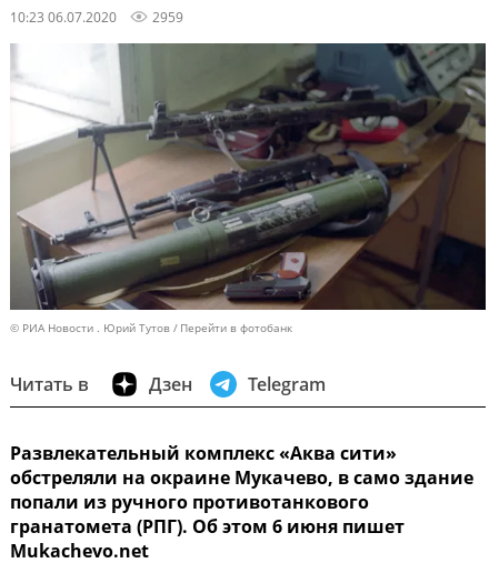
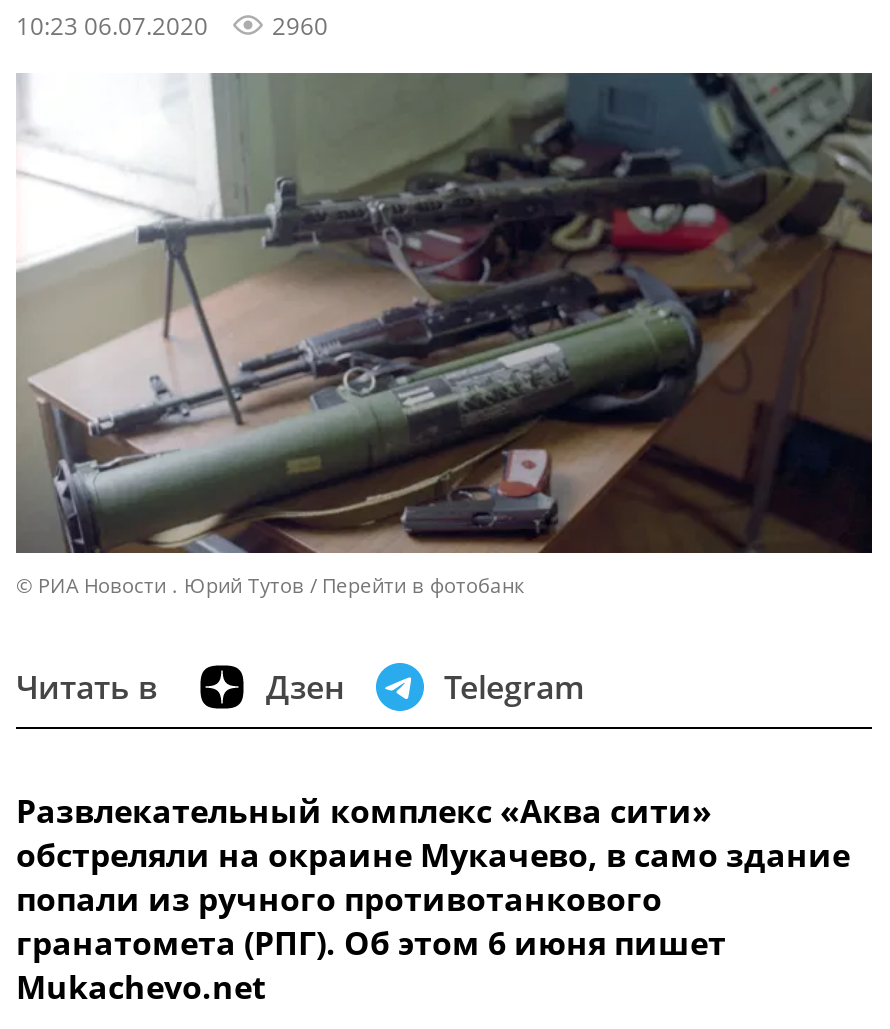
- 10:23 06.07.2020 2959
+ 10:23 06.07.2020 2960
